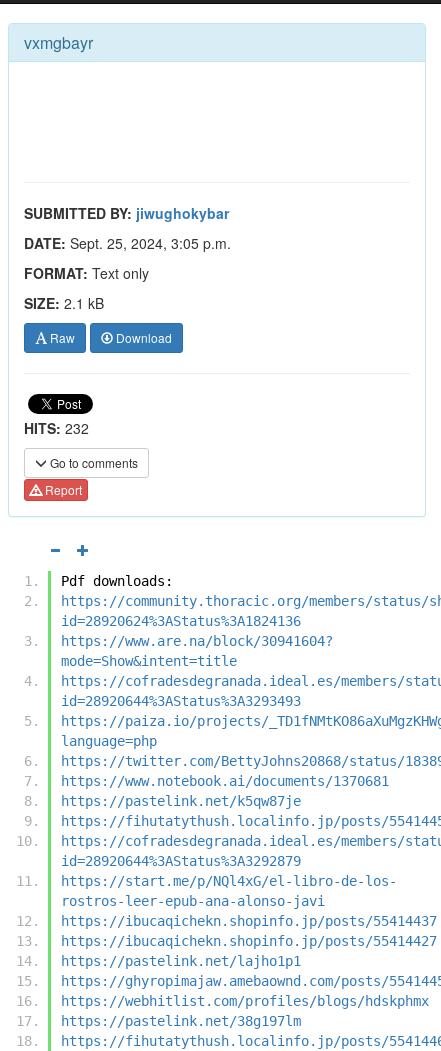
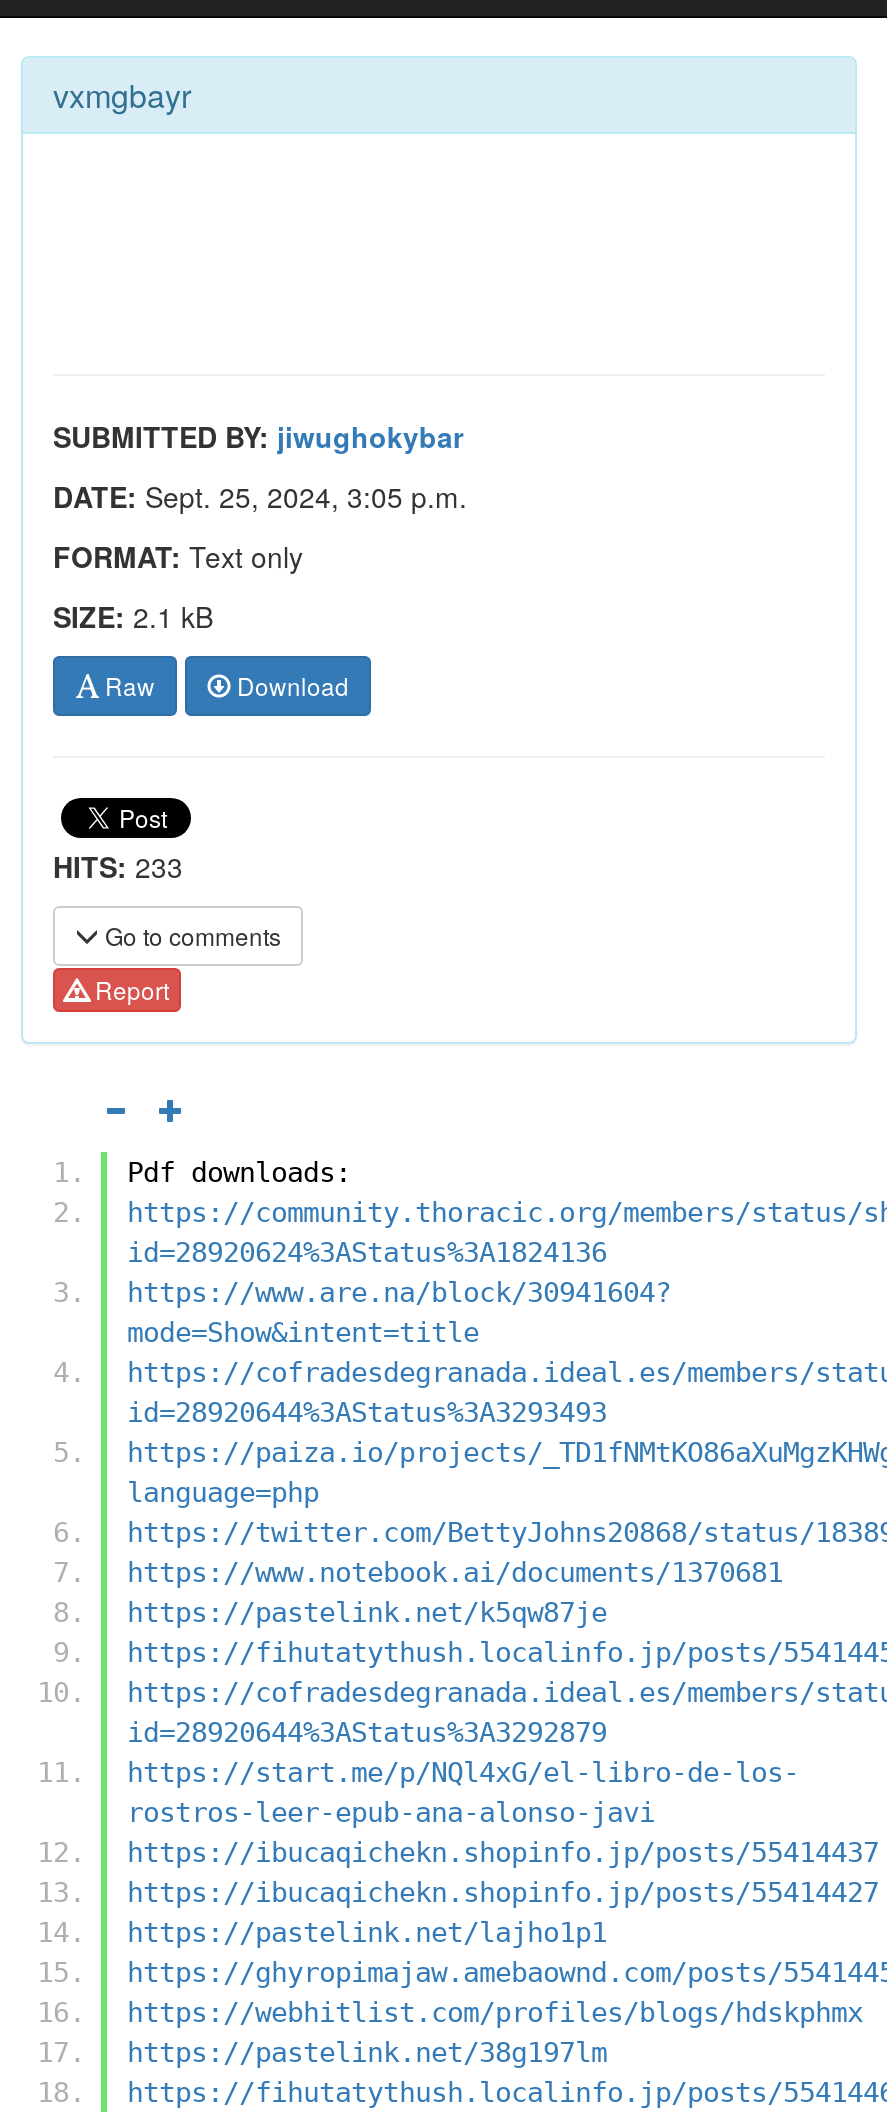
- HITS: 232
+ HITS: 233
